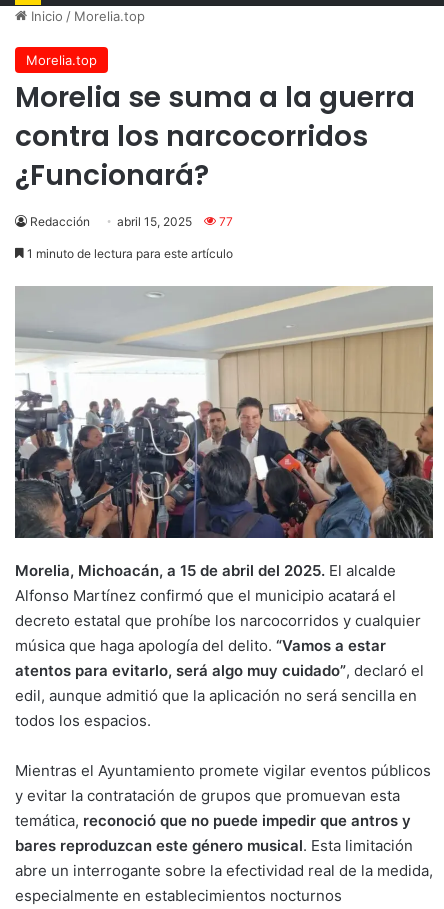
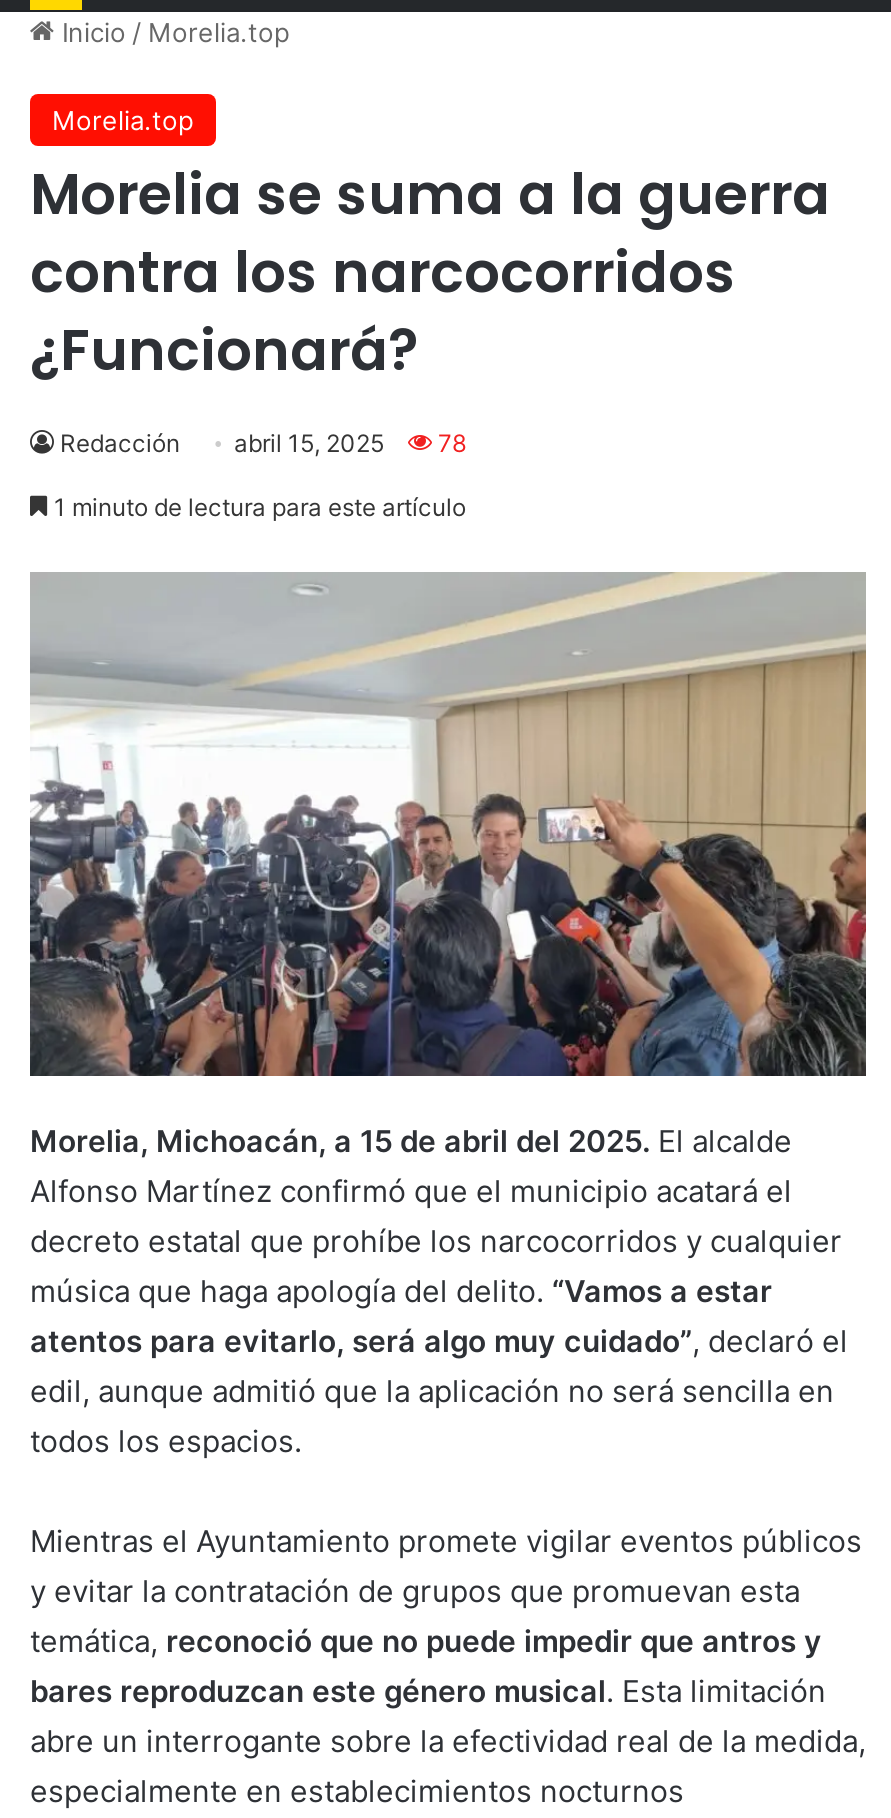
- Redacción abril 15, 2025 77
+ Redacción abril 15, 2025 78
